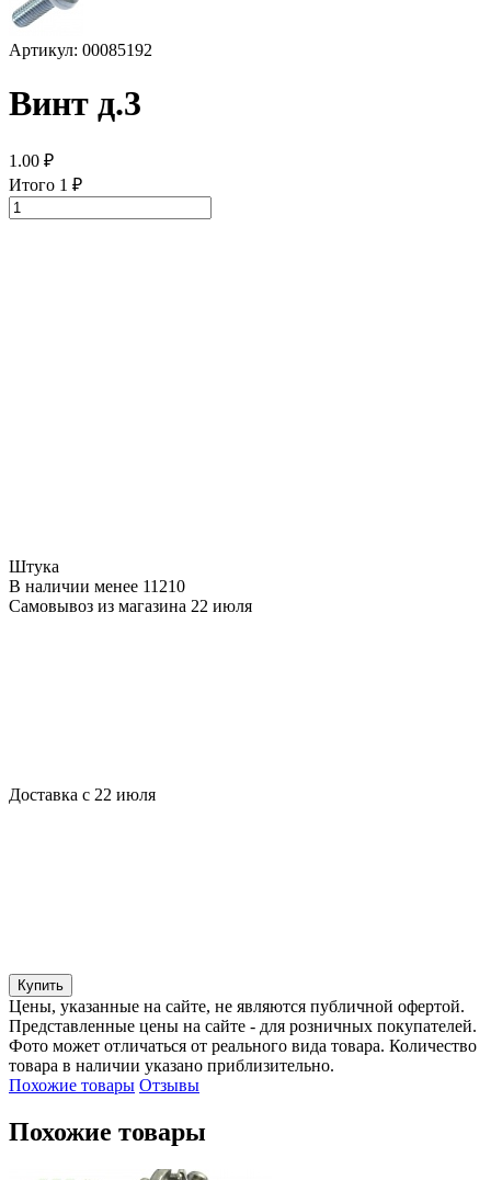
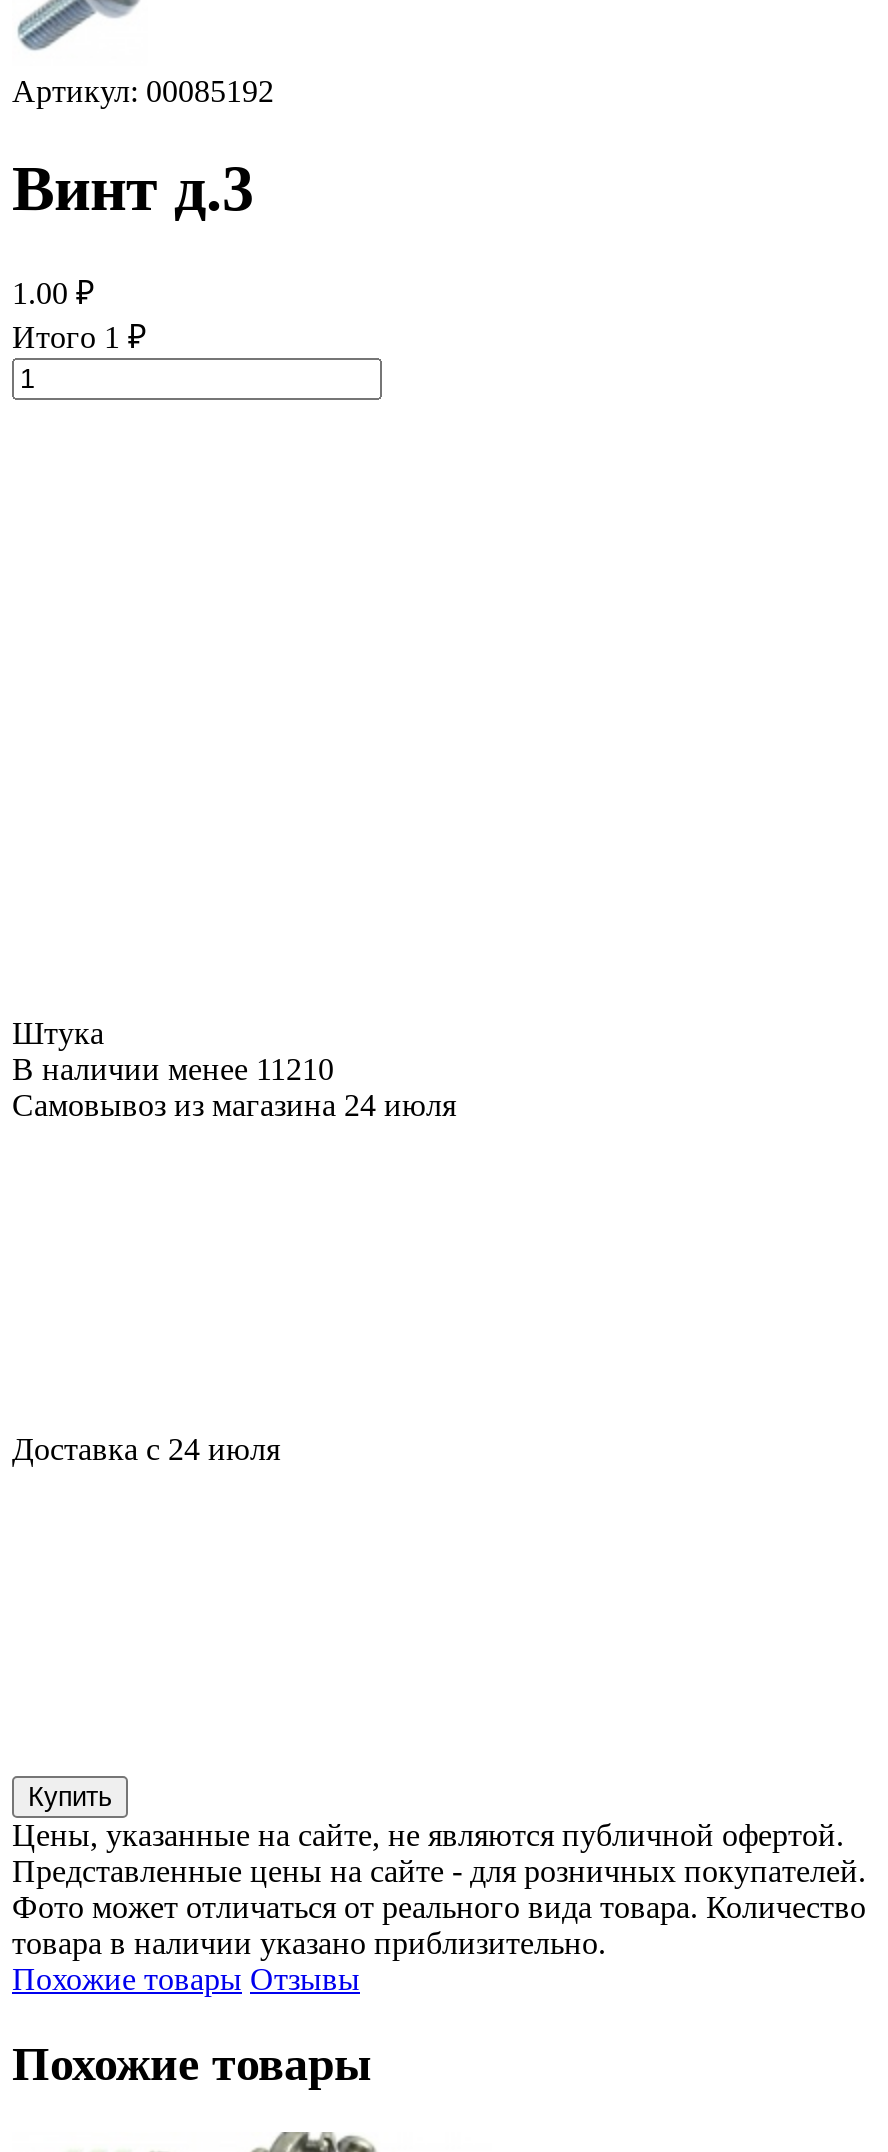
- Самовывоз из магазина 22 июля
+ Самовывоз из магазина 24 июля

- Доставка с 22 июля
+ Доставка с 24 июля
